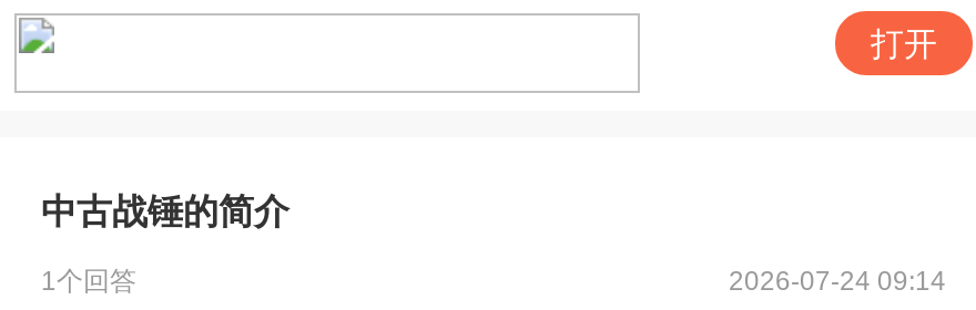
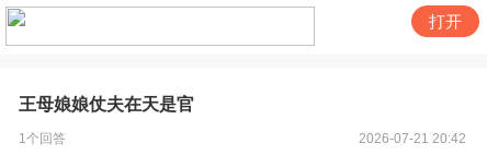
- 中古战锤的简介
+ 王母娘娘仗夫在天是官

- 2026-07-24 09:14
+ 2026-07-21 20:42
